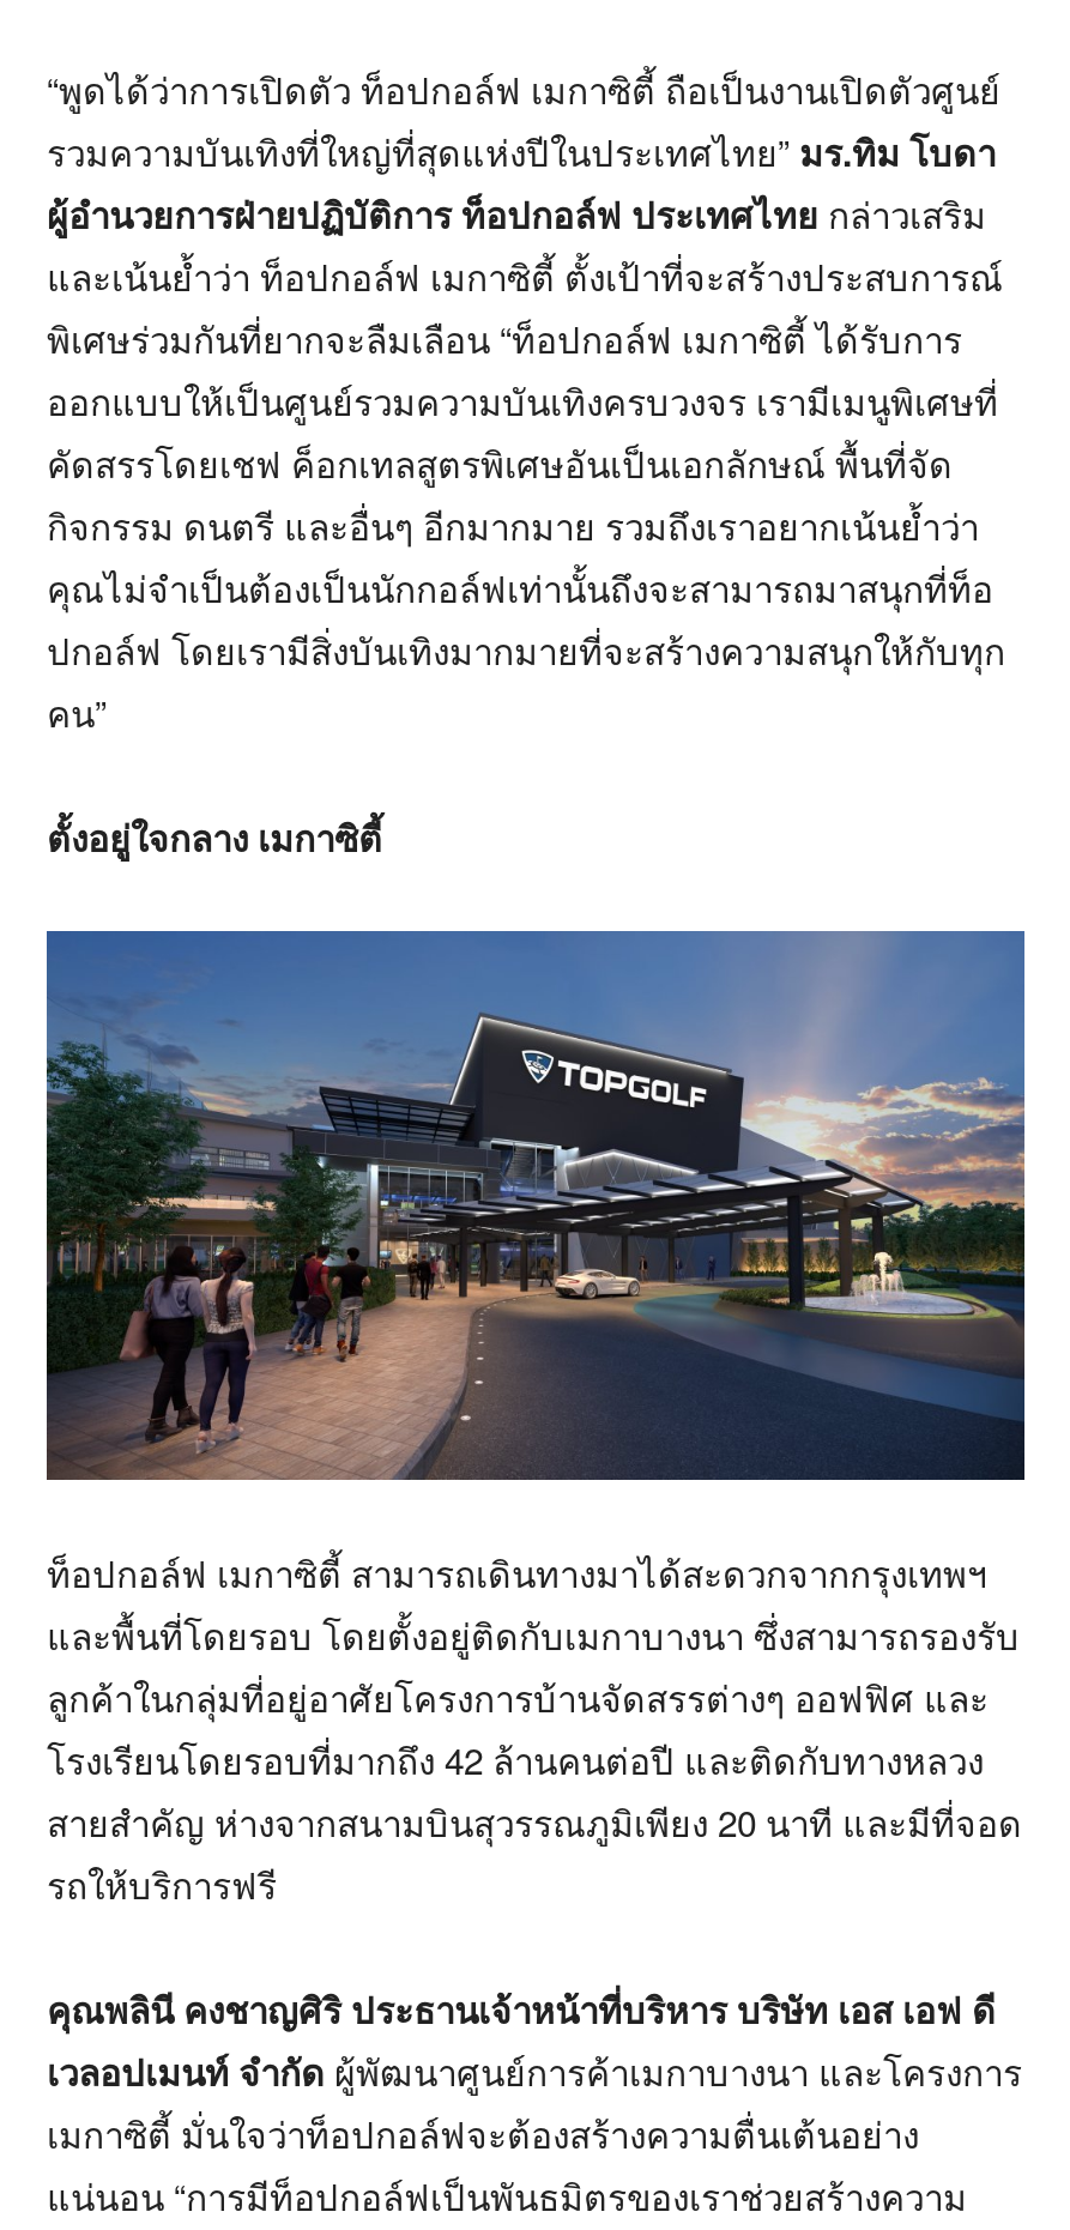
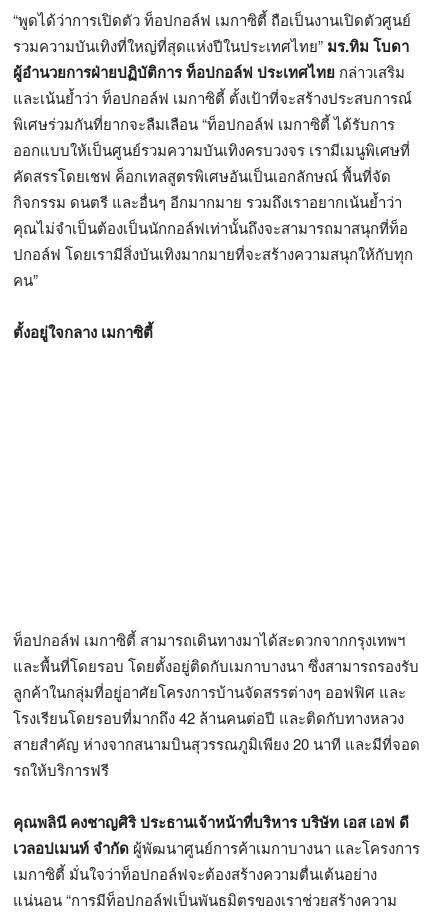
- [image]
